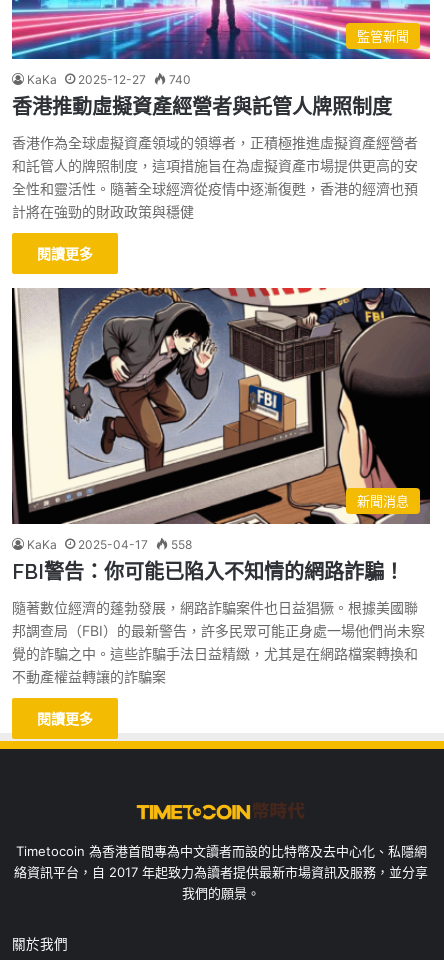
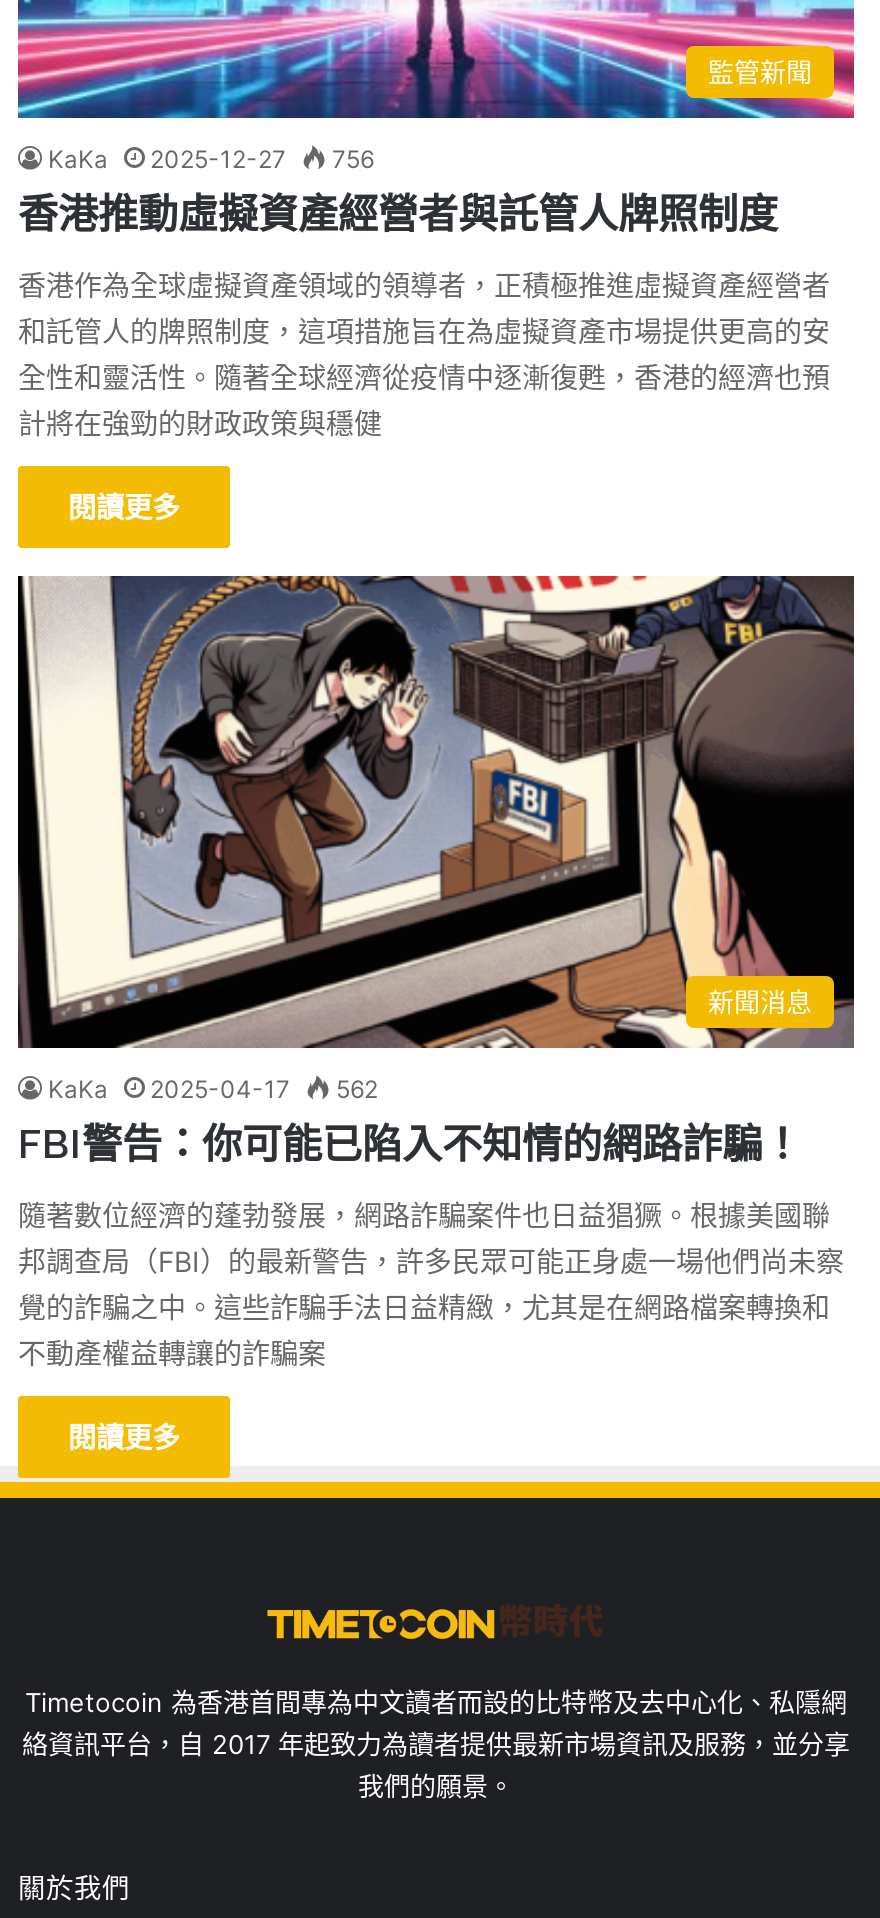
- KaKa 2025-12-27 740
+ KaKa 2025-12-27 756

- KaKa 2025-04-17 558
+ KaKa 2025-04-17 562
